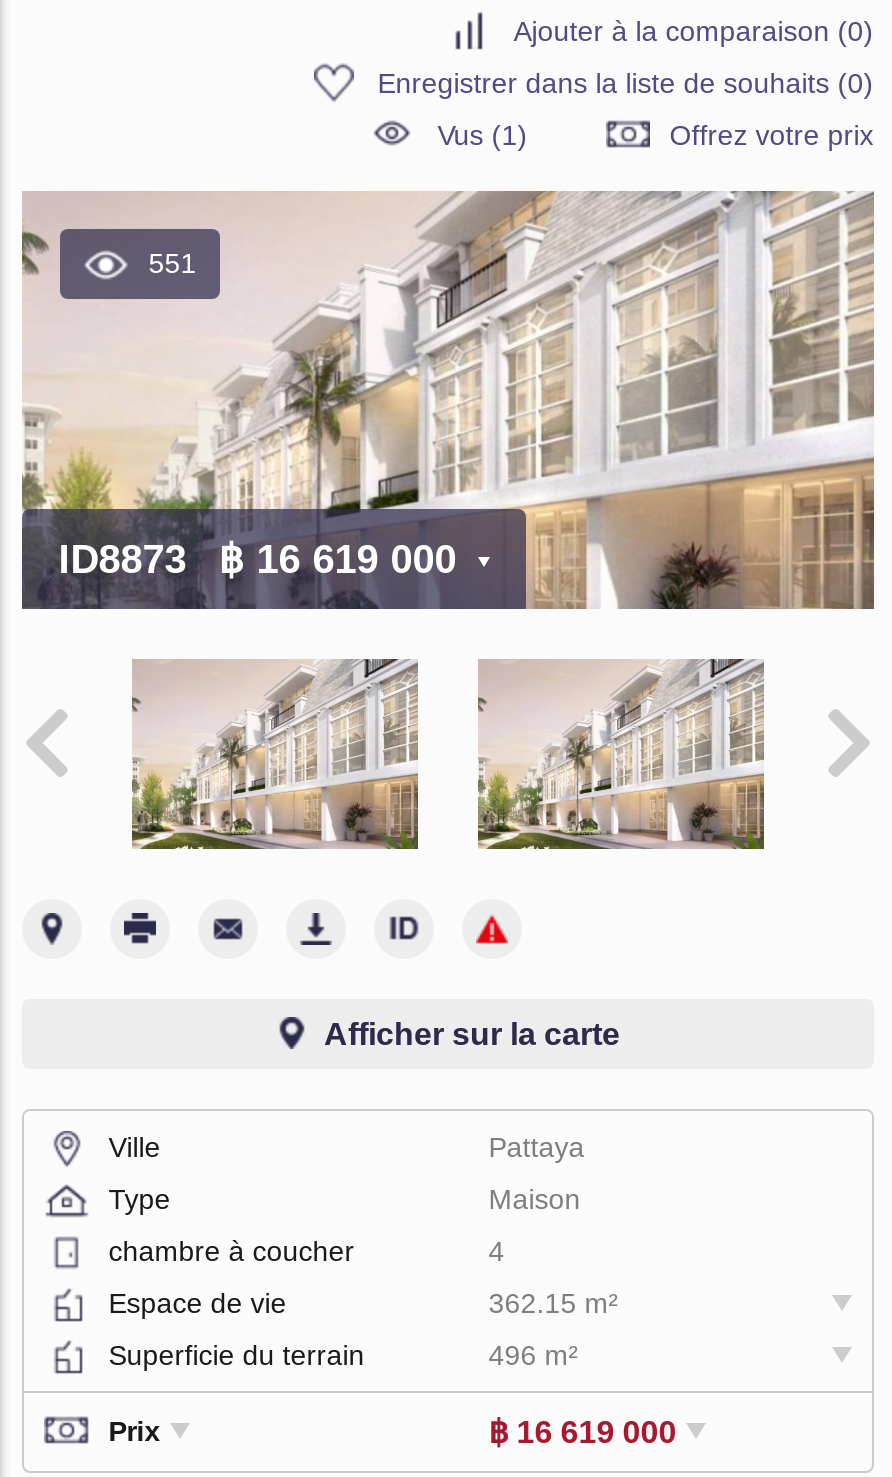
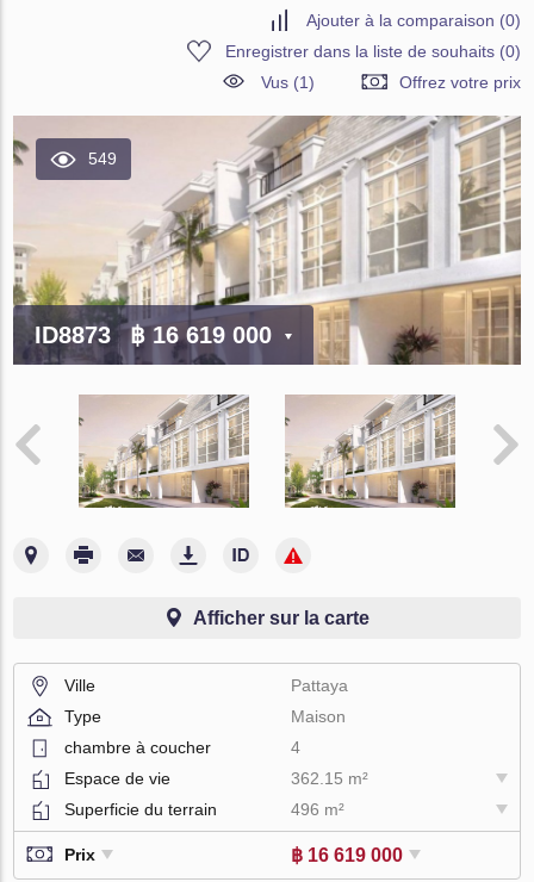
- 551
+ 549
